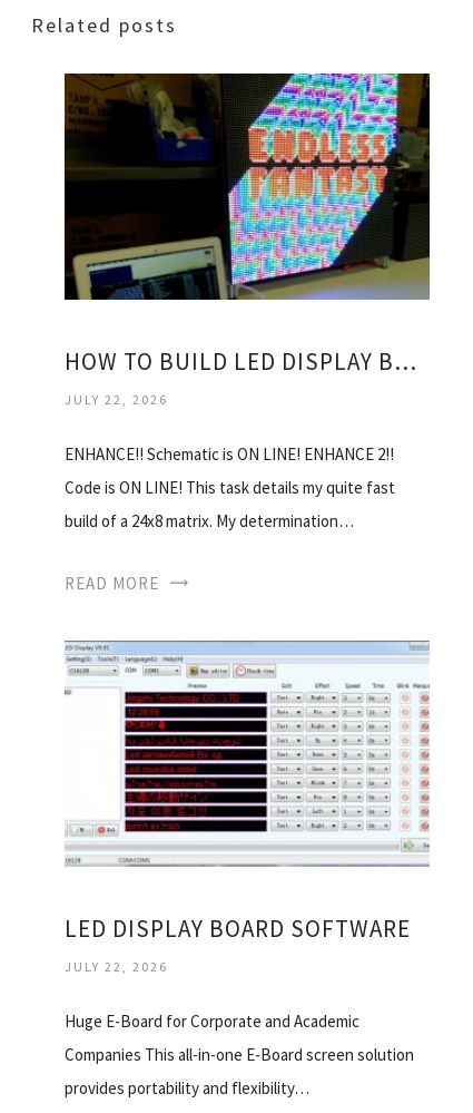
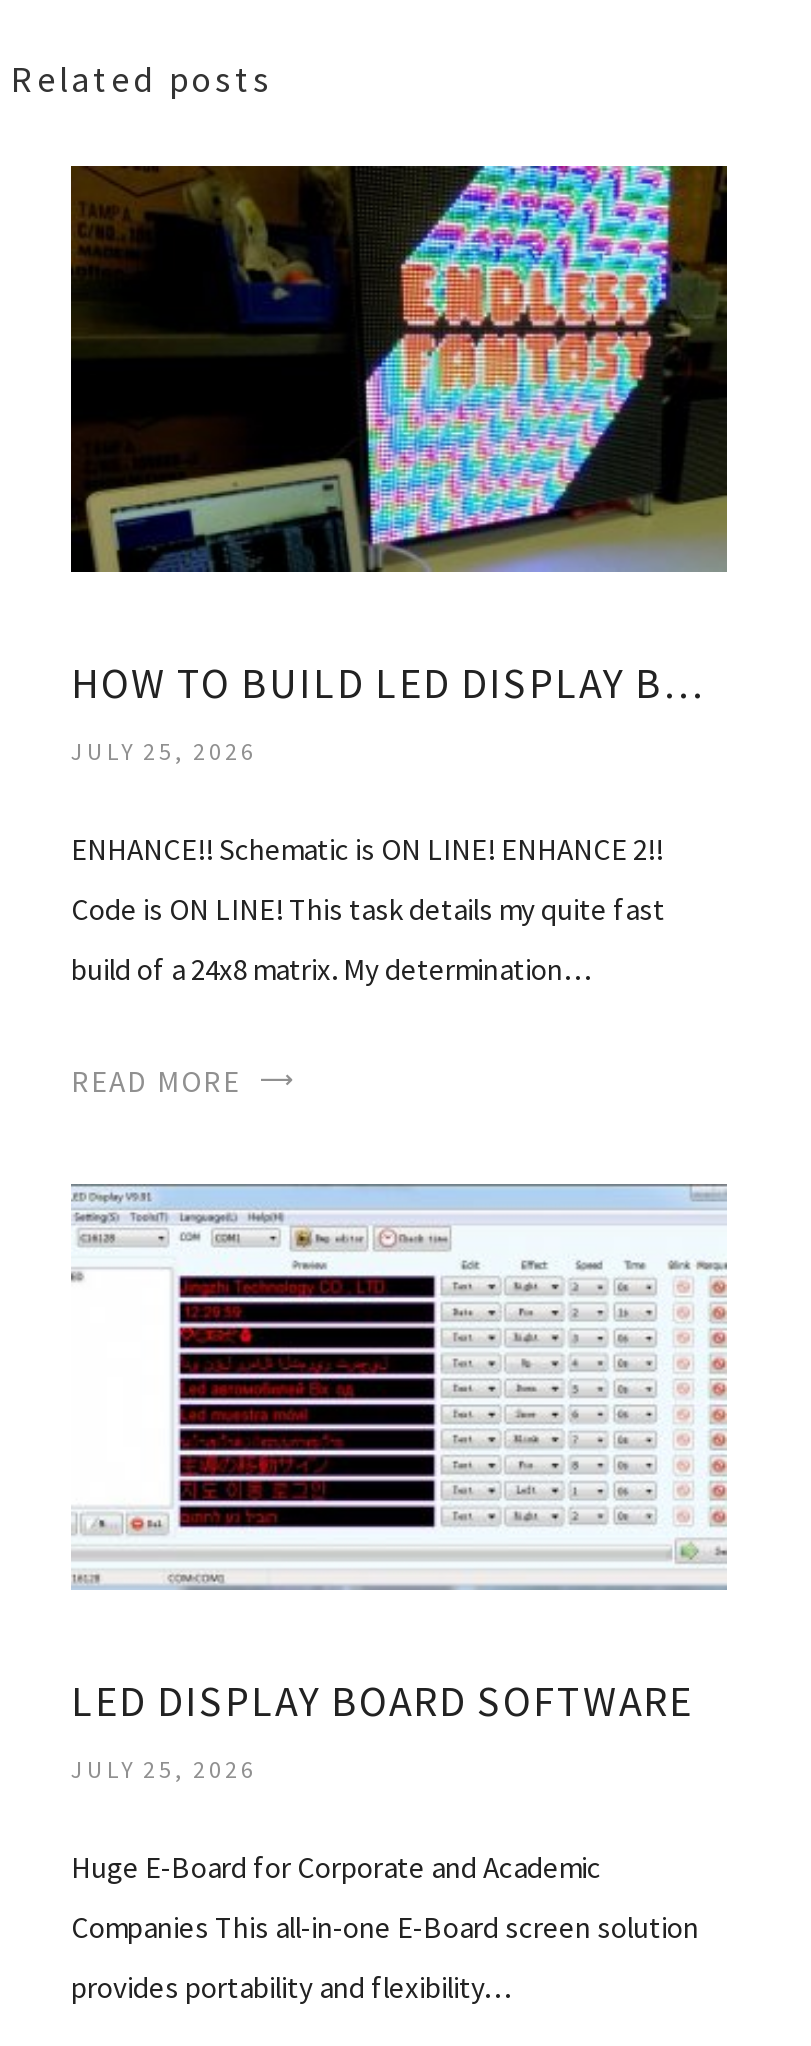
- JULY 22, 2026
+ JULY 25, 2026

- JULY 22, 2026
+ JULY 25, 2026
